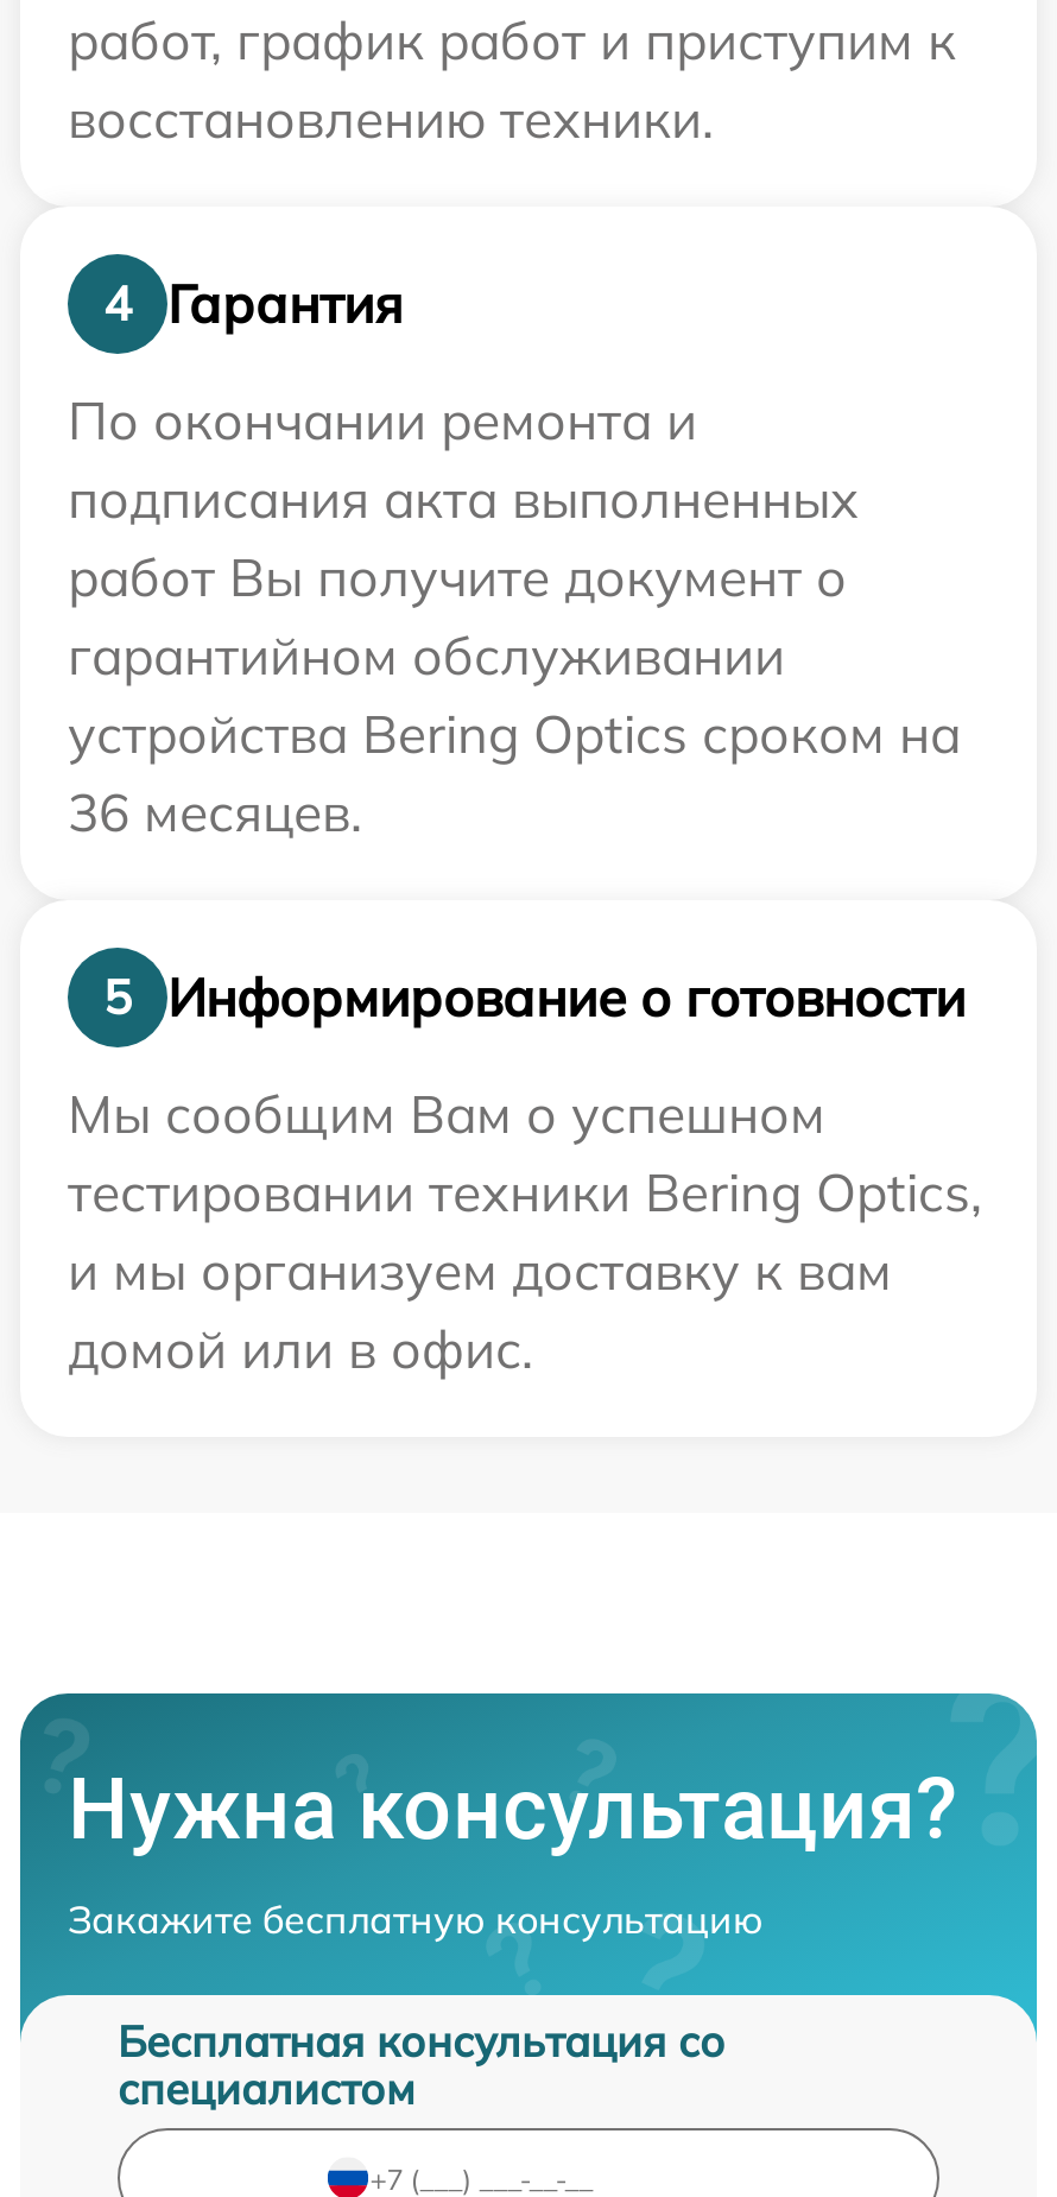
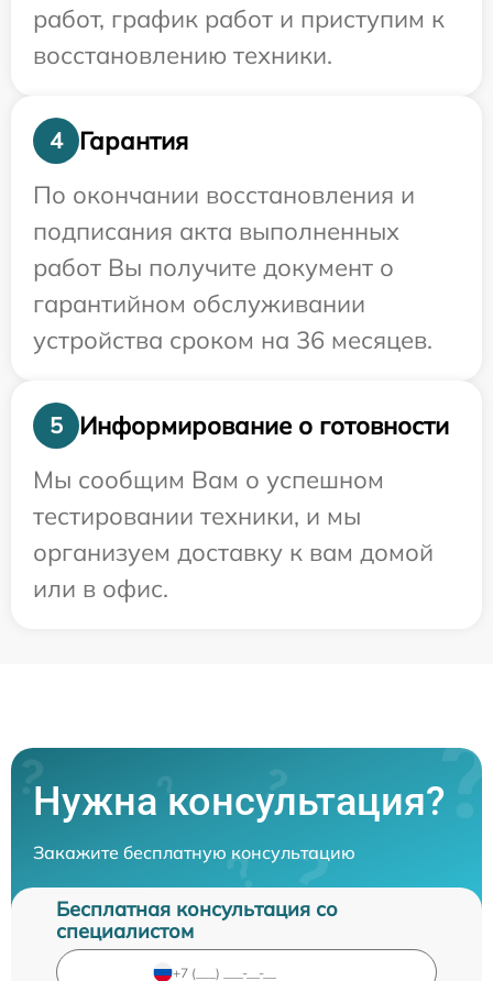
- По окончании ремонта и
+ По окончании восстановления и

- устройства Bering Optics сроком на
- 36 месяцев.
+ устройства сроком на 36 месяцев.

- тестировании техники Bering Optics,
- и мы организуем доставку к вам
- домой или в офис.
+ тестировании техники, и мы
+ организуем доставку к вам домой
+ или в офис.
